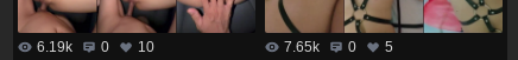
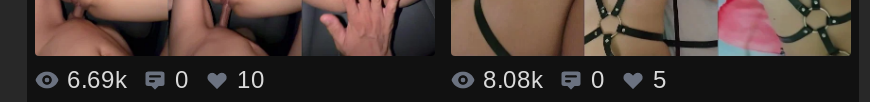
- 6.19k 0 10
+ 6.69k 0 10

- 7.65k 0 5
+ 8.08k 0 5
